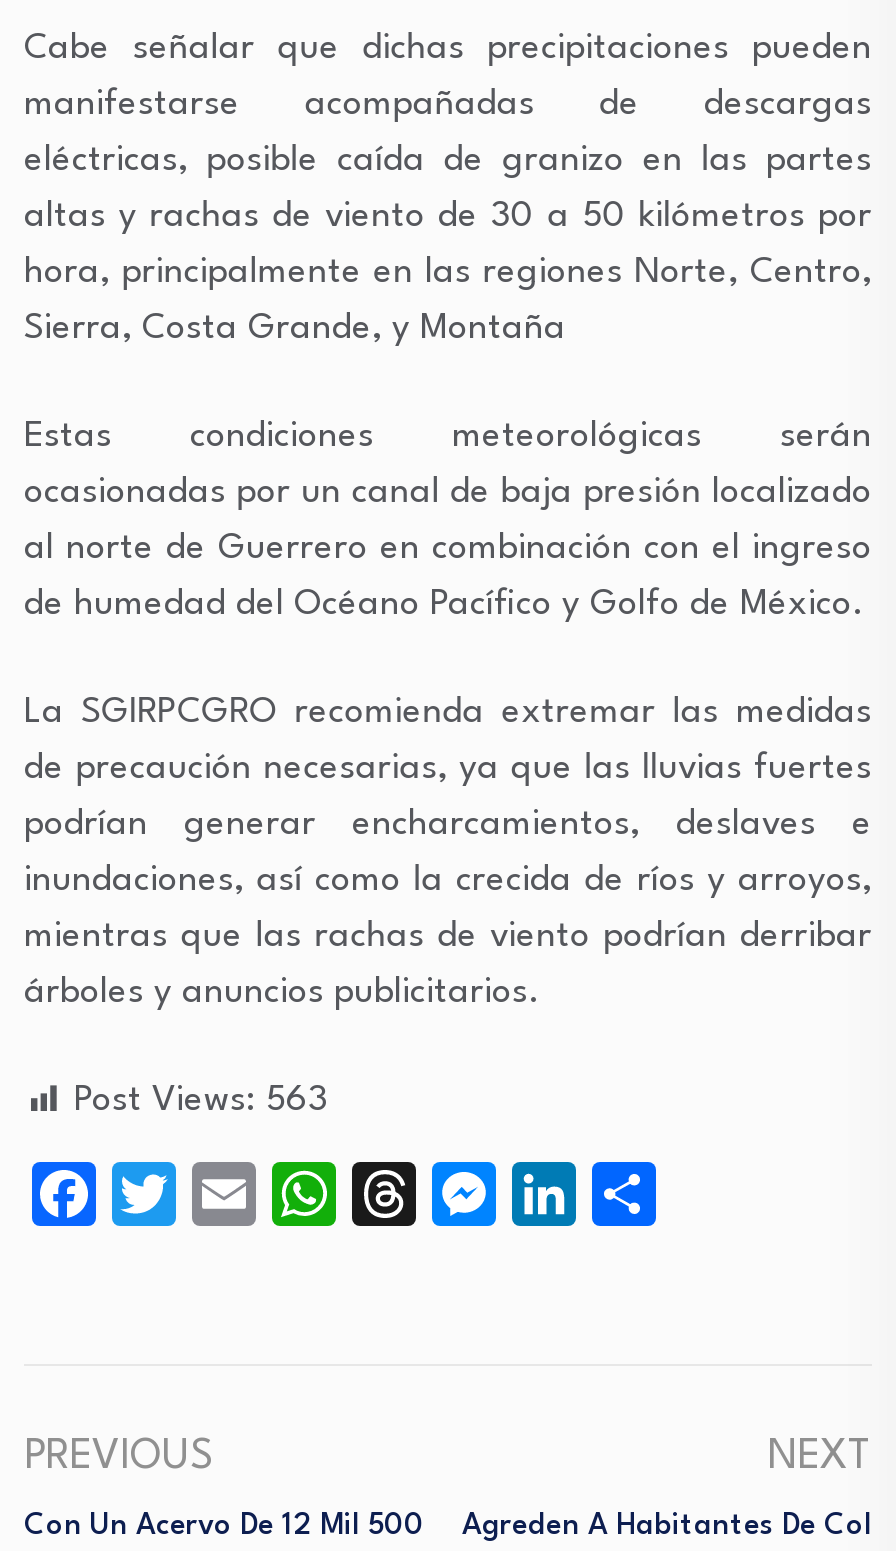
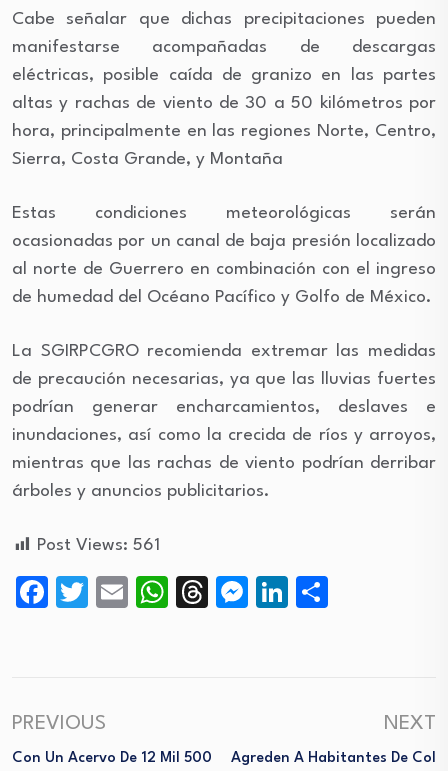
- Post Views: 563
+ Post Views: 561
